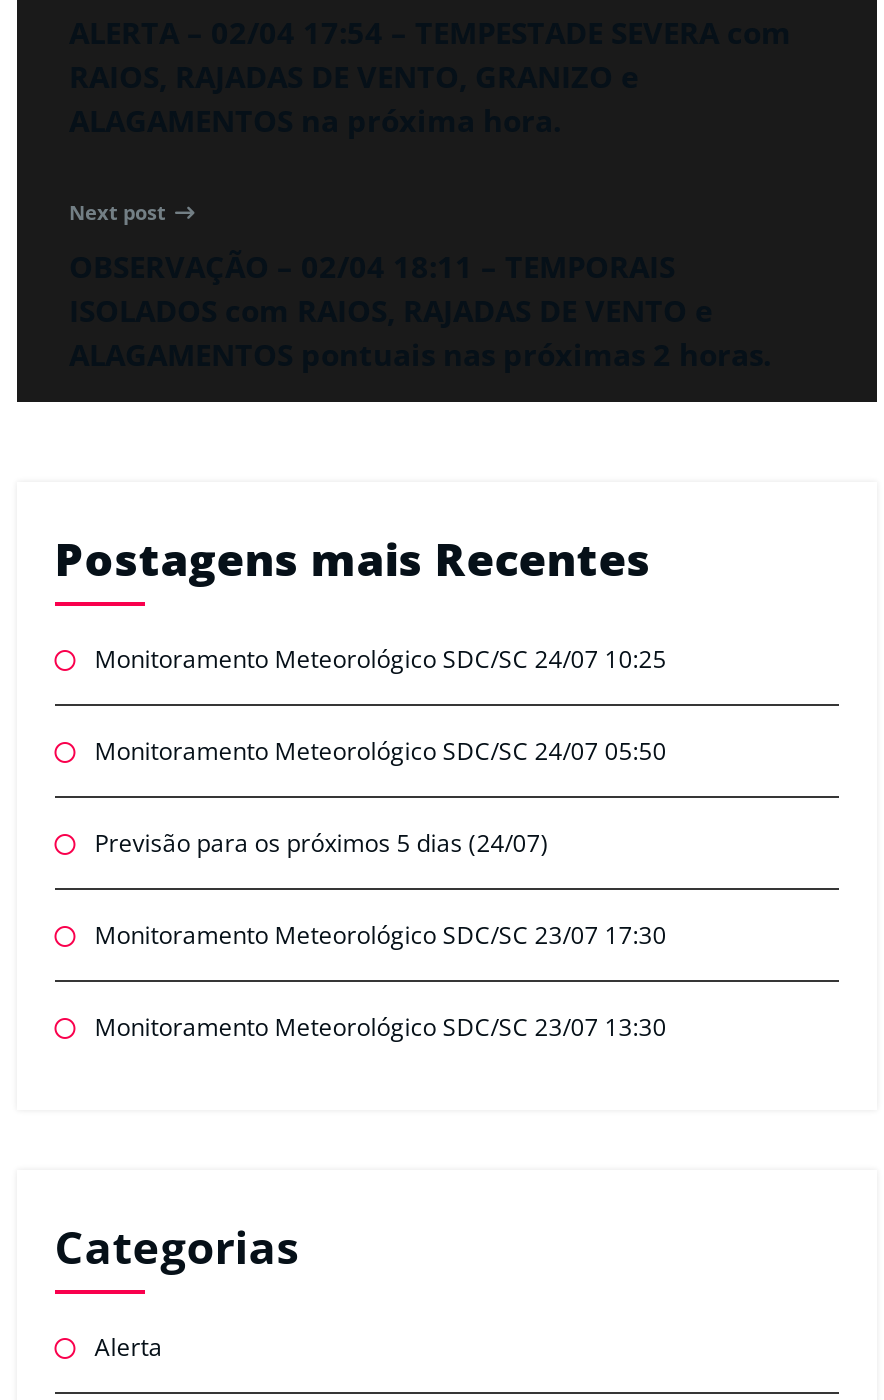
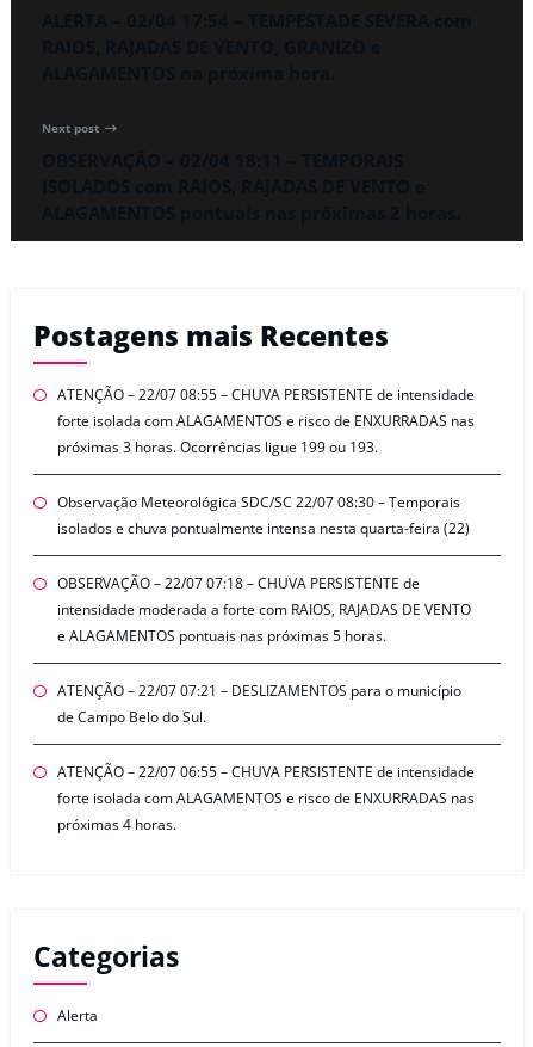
- Monitoramento Meteorológico SDC/SC 24/07 10:25
+ ATENÇÃO – 22/07 08:55 – CHUVA PERSISTENTE de intensidade
+ forte isolada com ALAGAMENTOS e risco de ENXURRADAS nas
+ próximas 3 horas. Ocorrências ligue 199 ou 193.

- Monitoramento Meteorológico SDC/SC 24/07 05:50
+ Observação Meteorológica SDC/SC 22/07 08:30 – Temporais
+ isolados e chuva pontualmente intensa nesta quarta-feira (22)

- Previsão para os próximos 5 dias (24/07)
+ OBSERVAÇÃO – 22/07 07:18 – CHUVA PERSISTENTE de
+ intensidade moderada a forte com RAIOS, RAJADAS DE VENTO
+ e ALAGAMENTOS pontuais nas próximas 5 horas.

- Monitoramento Meteorológico SDC/SC 23/07 17:30
+ ATENÇÃO – 22/07 07:21 – DESLIZAMENTOS para o município
+ de Campo Belo do Sul.

- Monitoramento Meteorológico SDC/SC 23/07 13:30
+ ATENÇÃO – 22/07 06:55 – CHUVA PERSISTENTE de intensidade
+ forte isolada com ALAGAMENTOS e risco de ENXURRADAS nas
+ próximas 4 horas.
